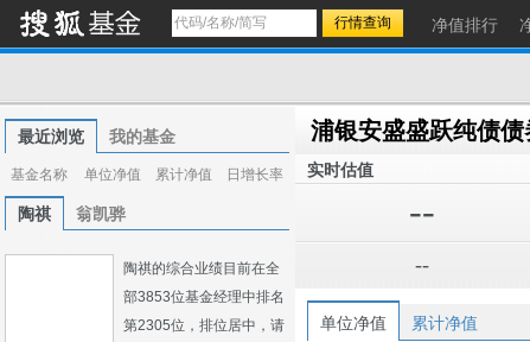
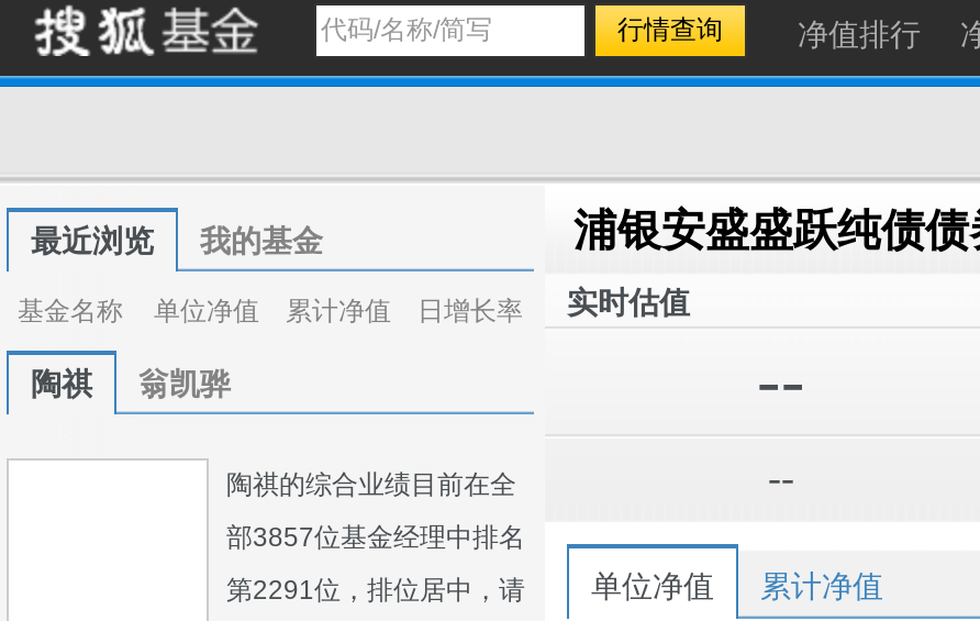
- 部3853位基金经理中排名
+ 部3857位基金经理中排名

- 第2305位，排位居中，请
+ 第2291位，排位居中，请
